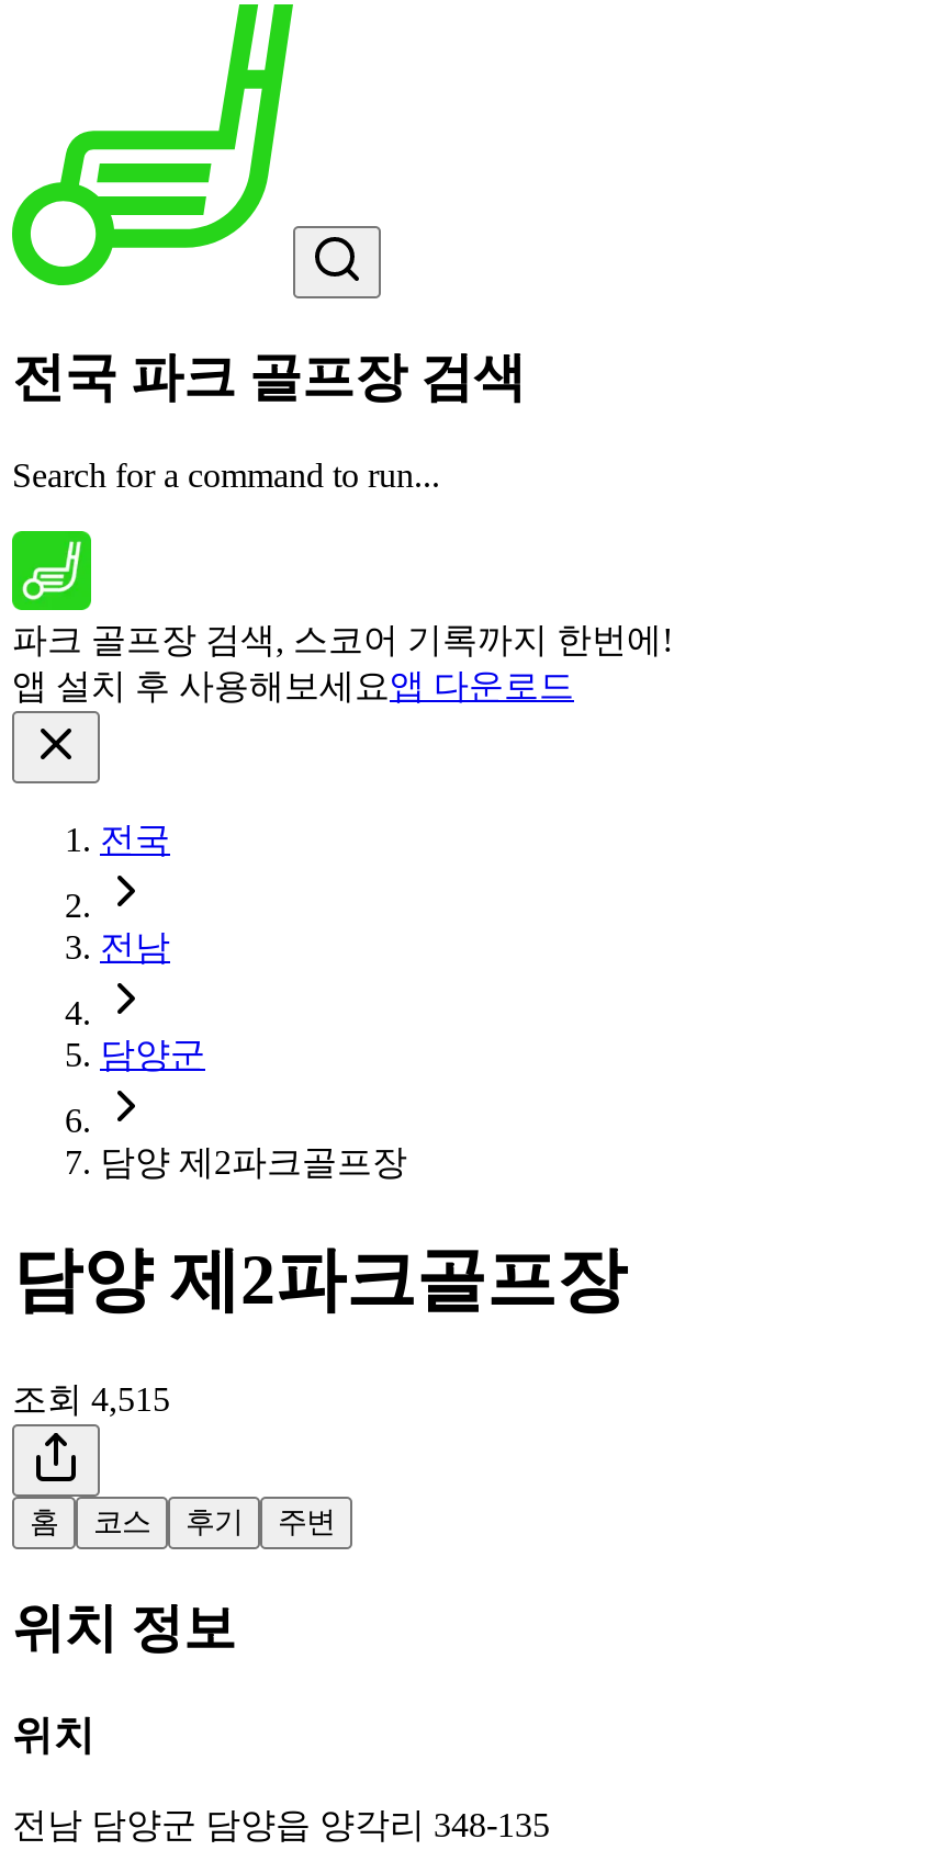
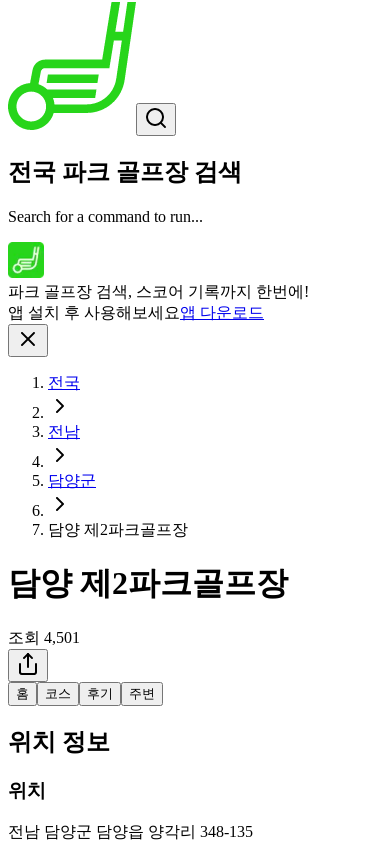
- 조회 4,515
+ 조회 4,501
